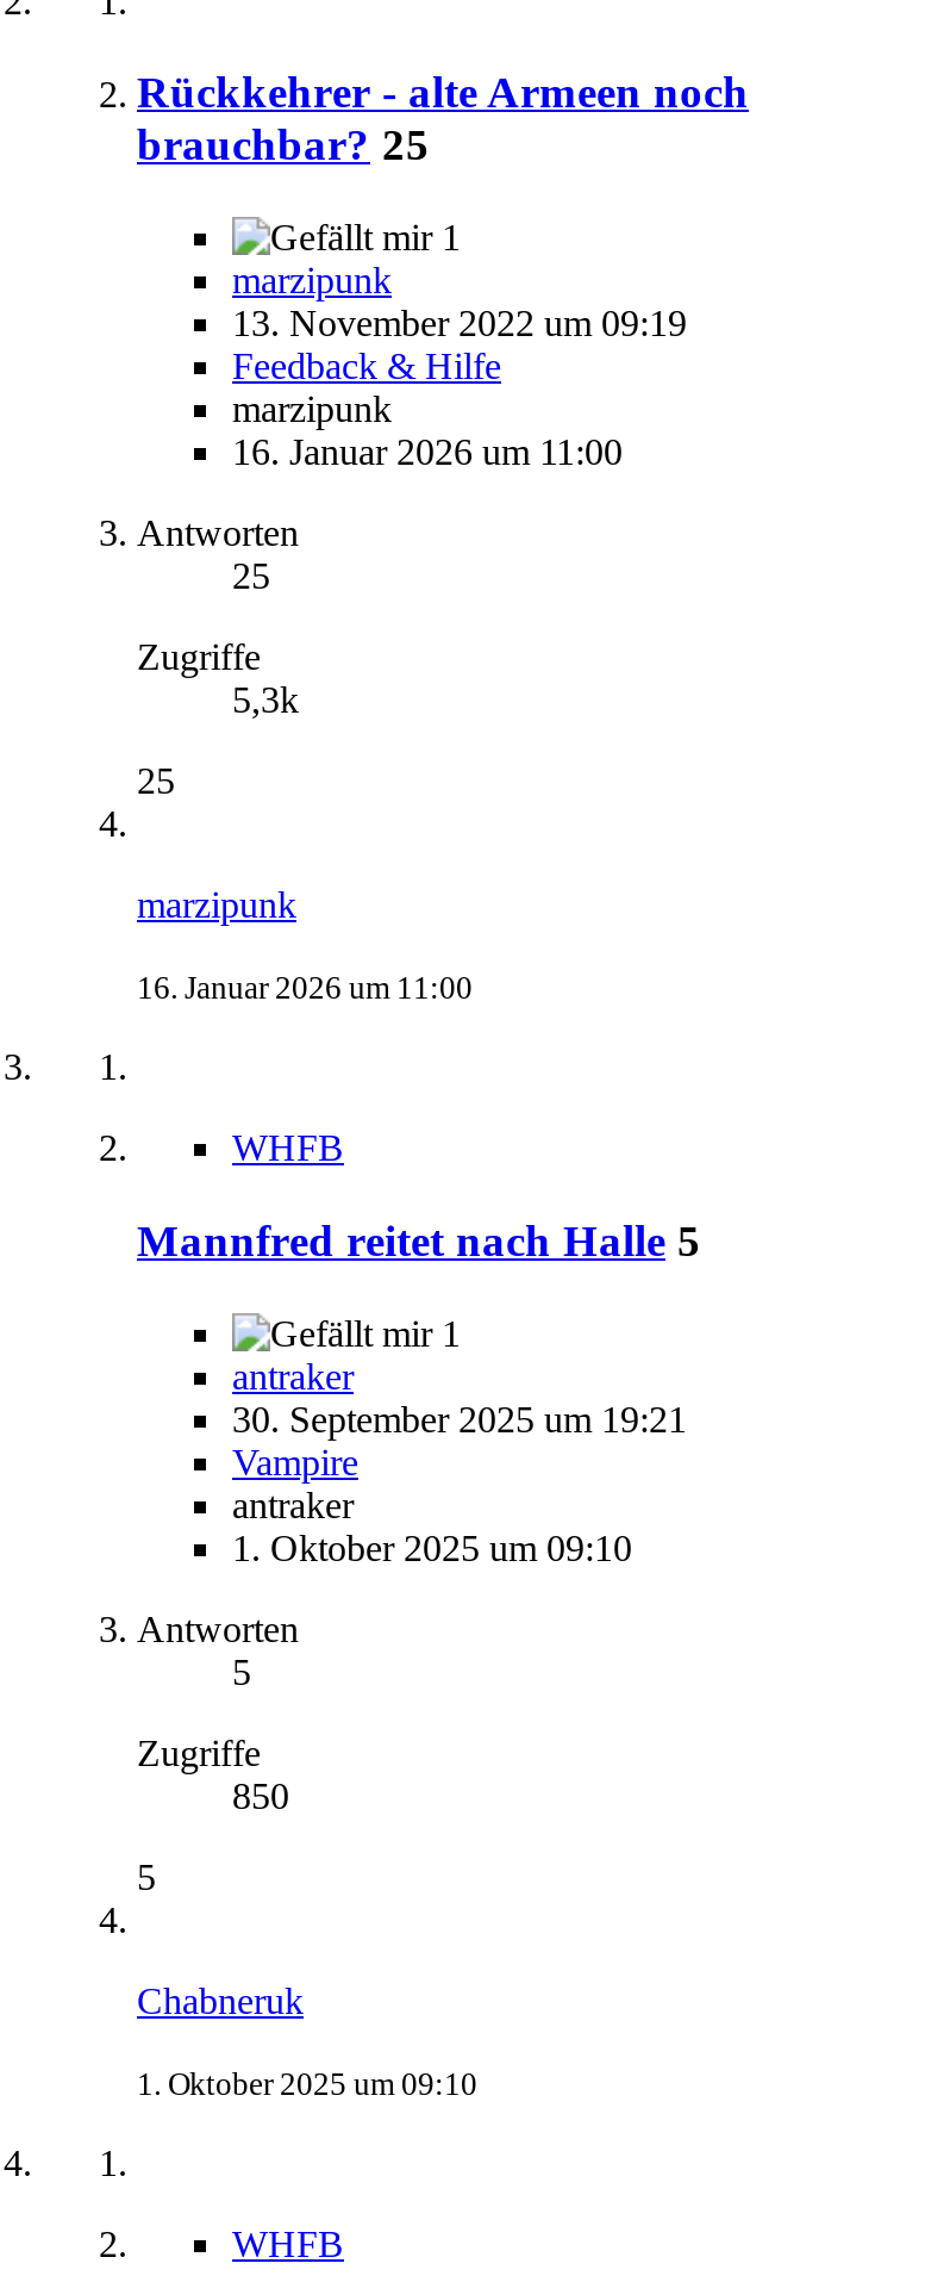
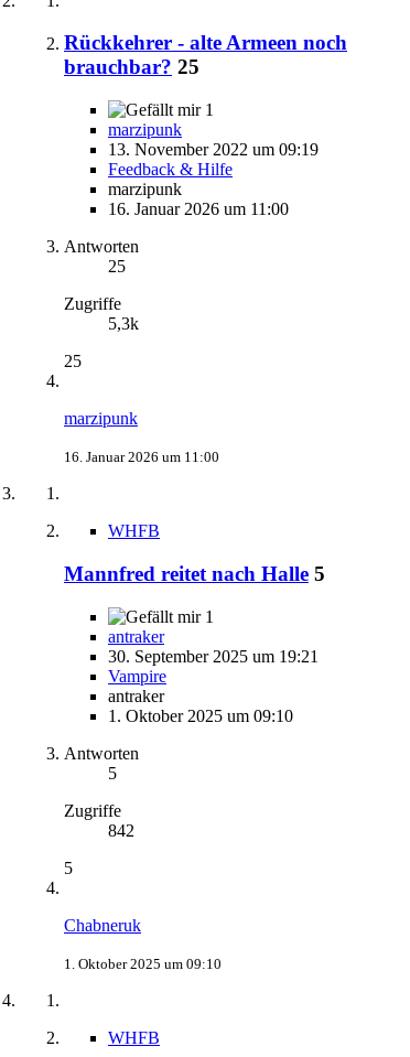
- 850
+ 842
